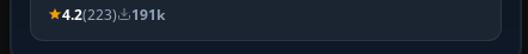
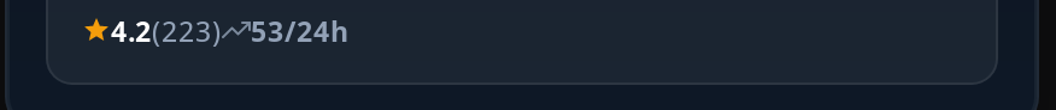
- 4.2(223) 191k
+ 4.2(223) 53/24h
